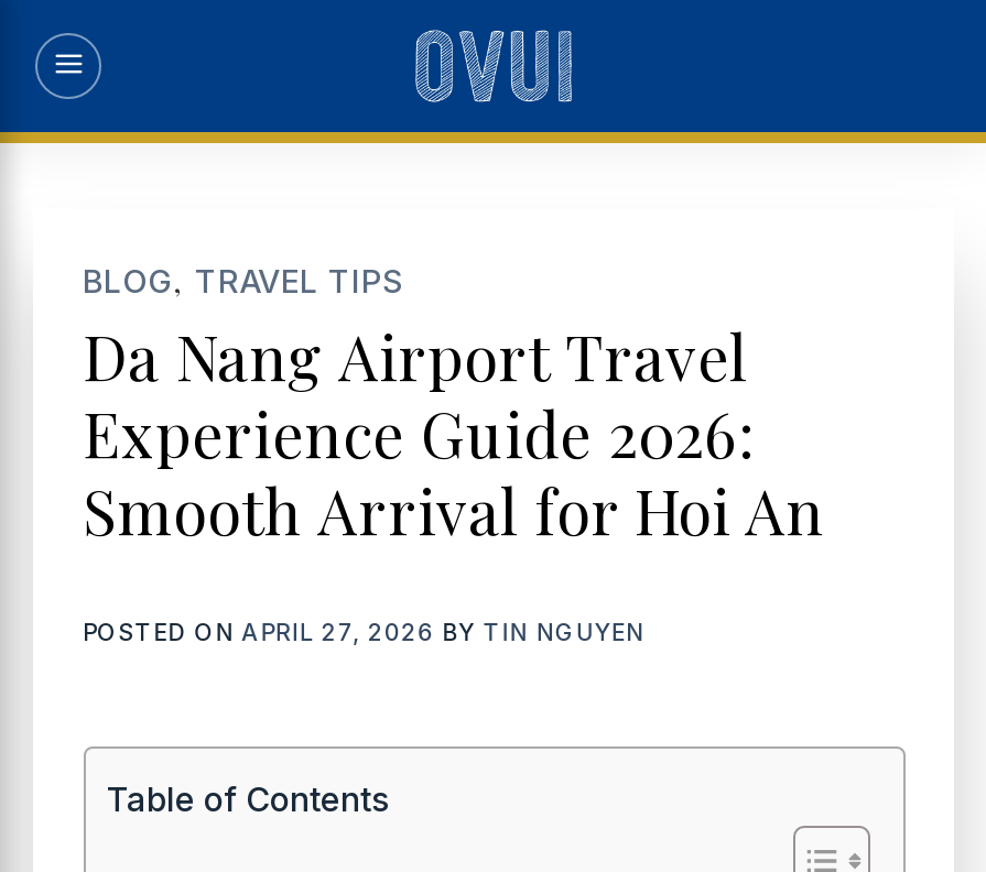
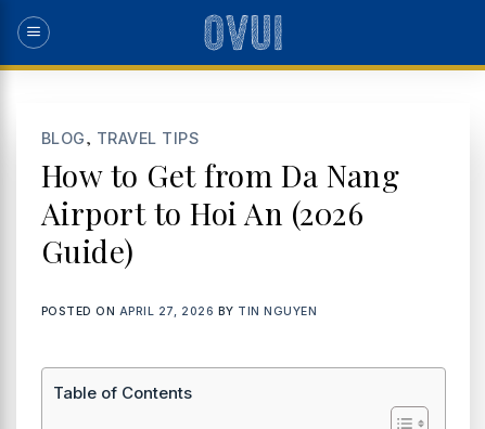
- Da Nang Airport Travel
- Experience Guide 2026:
- Smooth Arrival for Hoi An
+ How to Get from Da Nang
+ Airport to Hoi An (2026
+ Guide)
